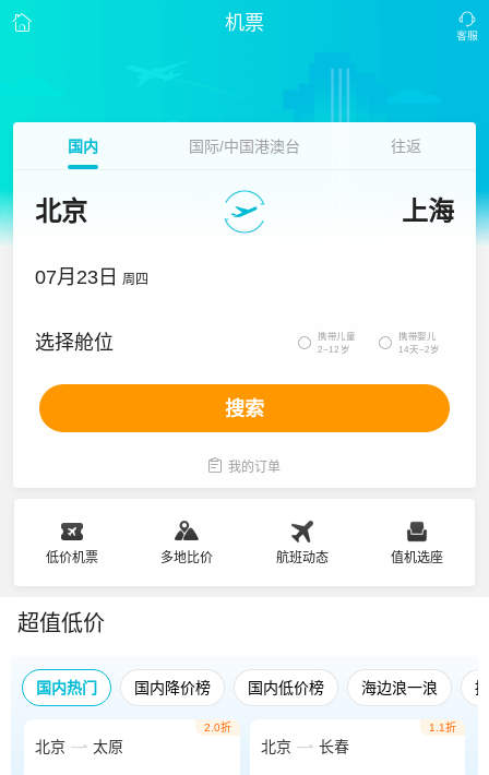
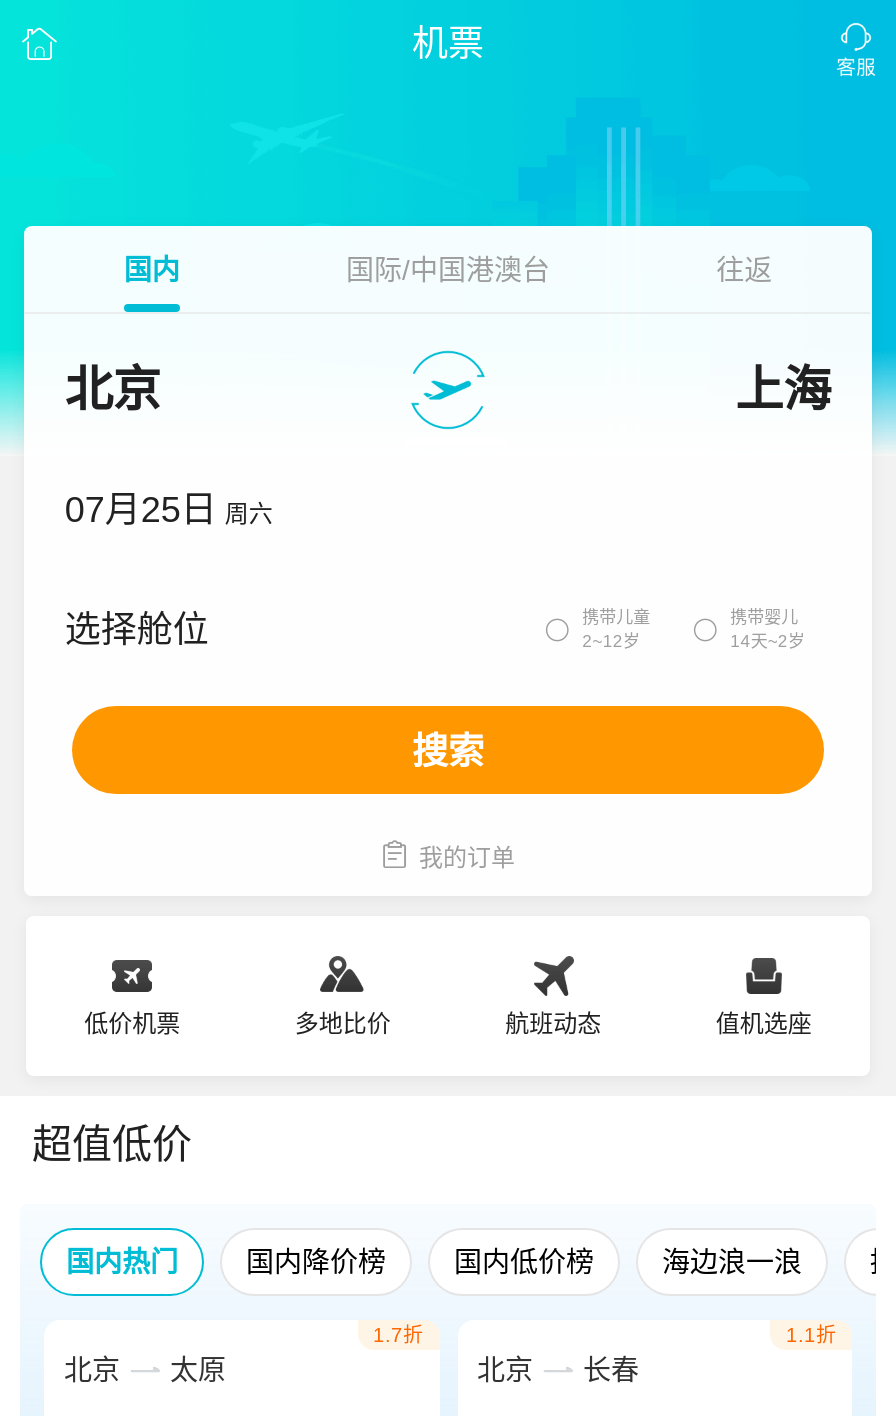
- 07月23日 周四
+ 07月25日 周六

- 2.0折
+ 1.7折
